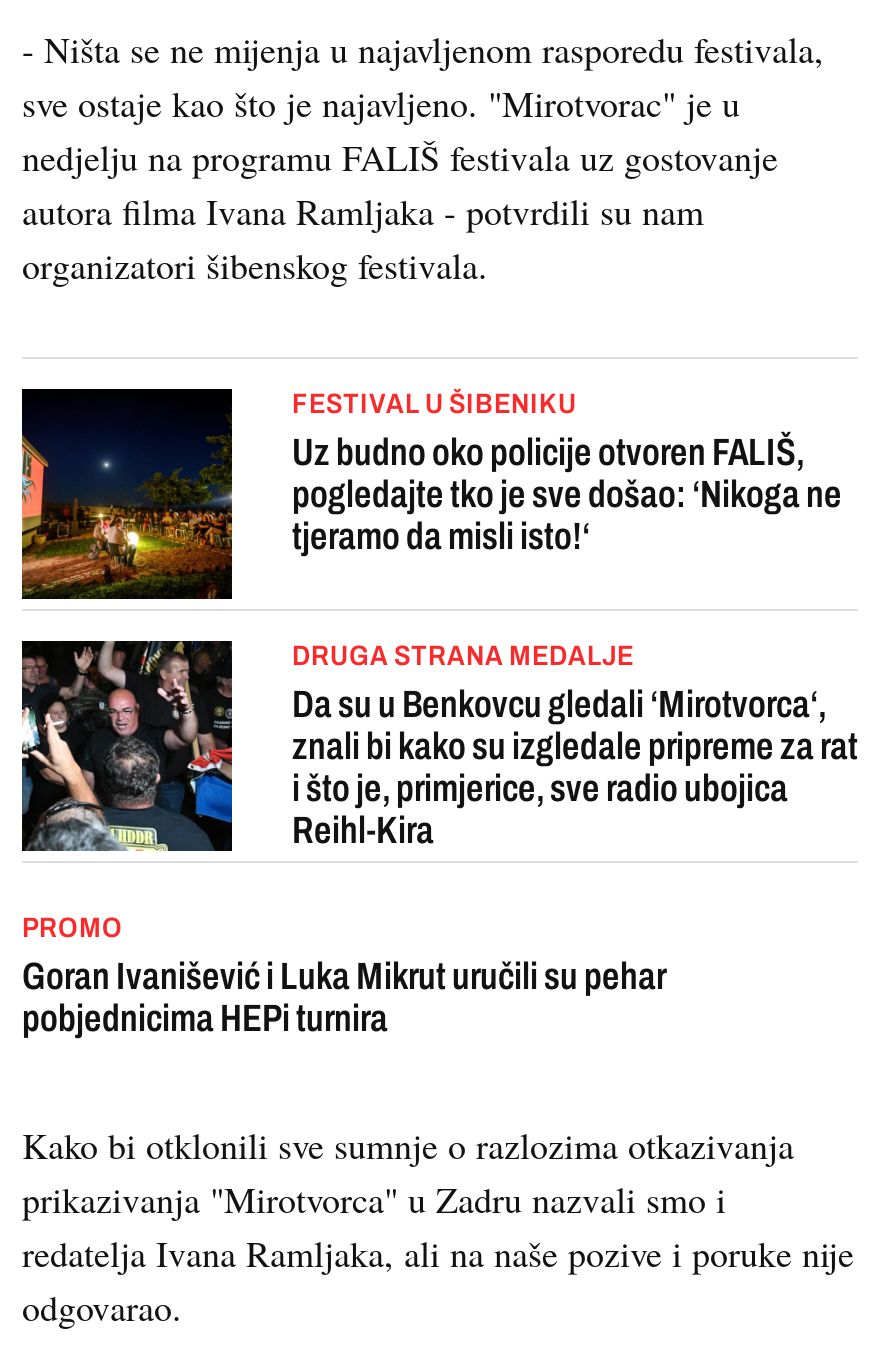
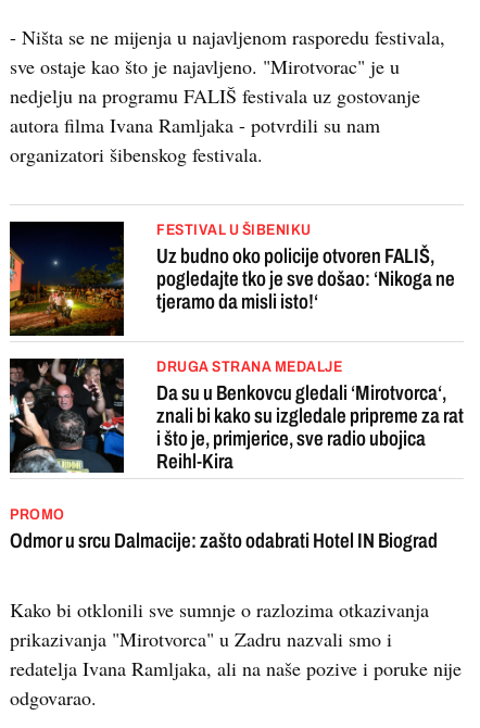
- Goran Ivanišević i Luka Mikrut uručili su pehar
- pobjednicima HEPi turnira
+ Odmor u srcu Dalmacije: zašto odabrati Hotel IN Biograd
